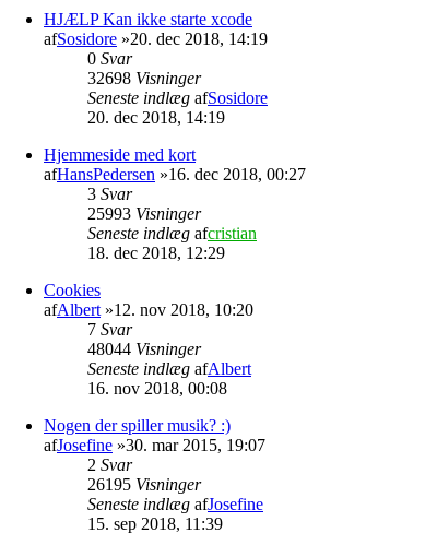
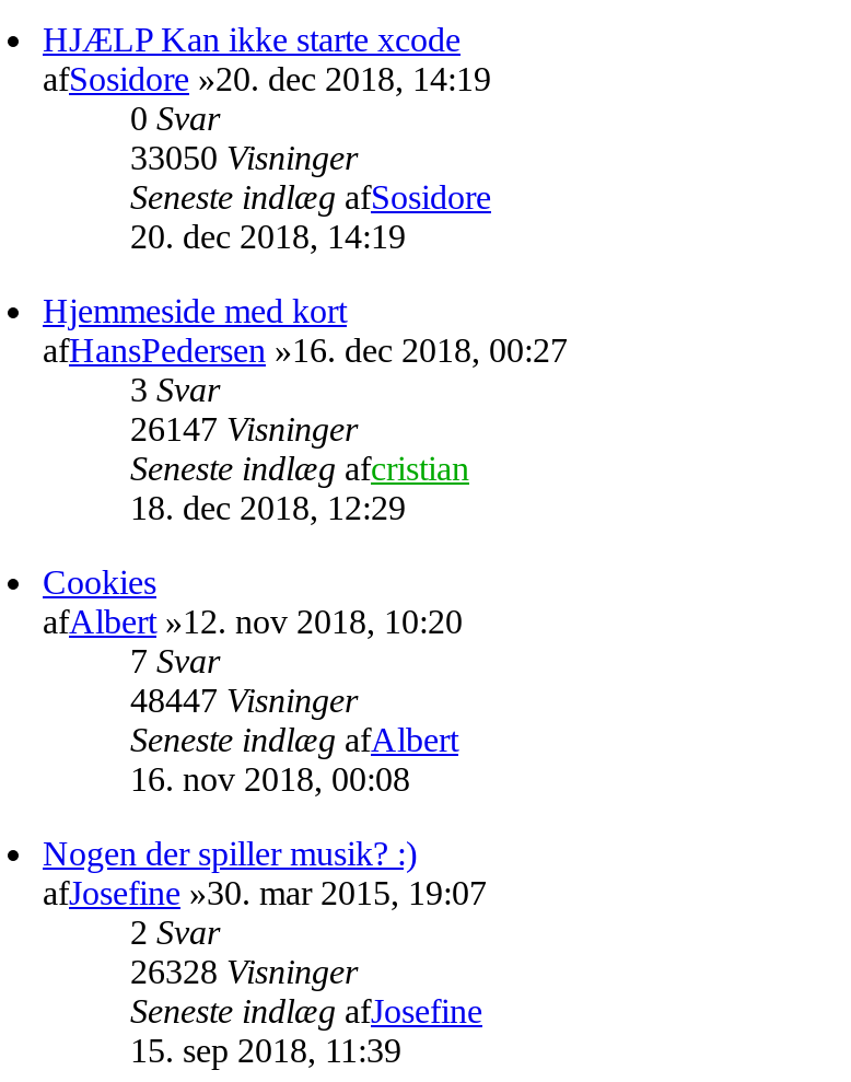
- 32698 Visninger
+ 33050 Visninger

- 25993 Visninger
+ 26147 Visninger

- 48044 Visninger
+ 48447 Visninger

- 26195 Visninger
+ 26328 Visninger
